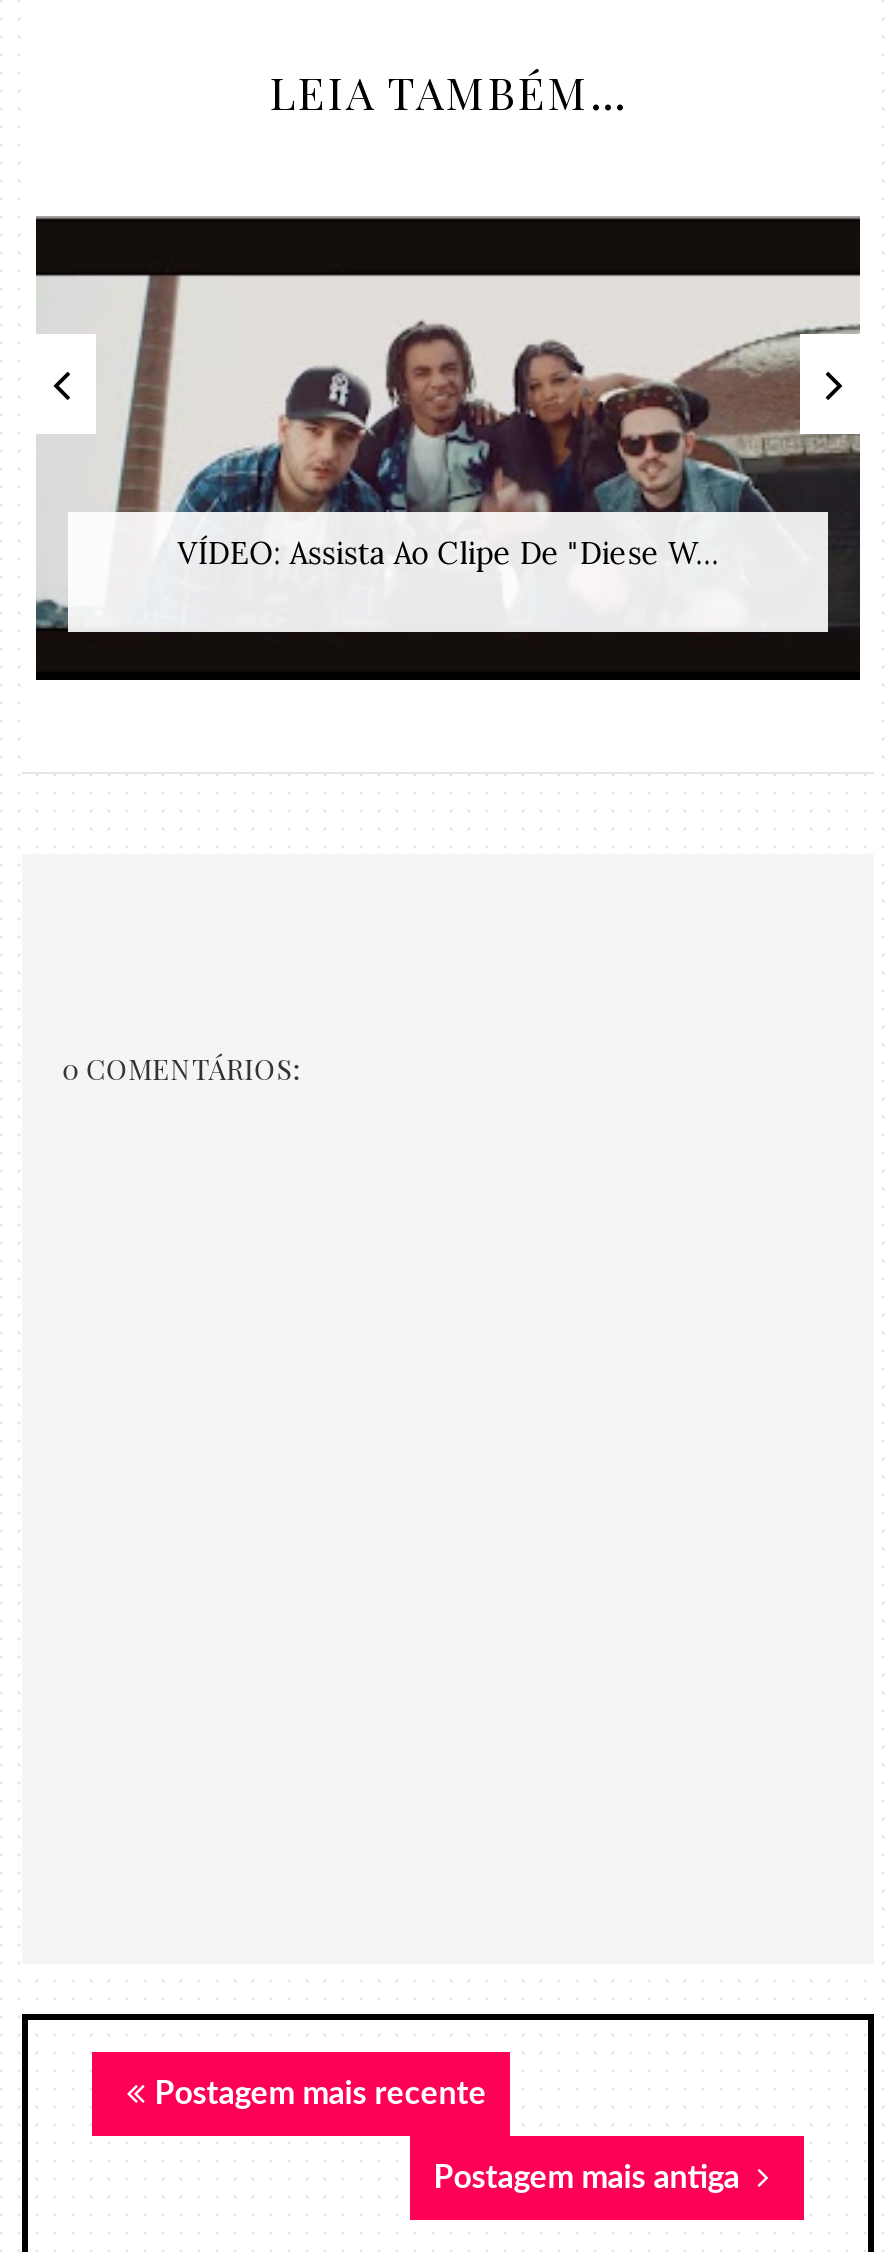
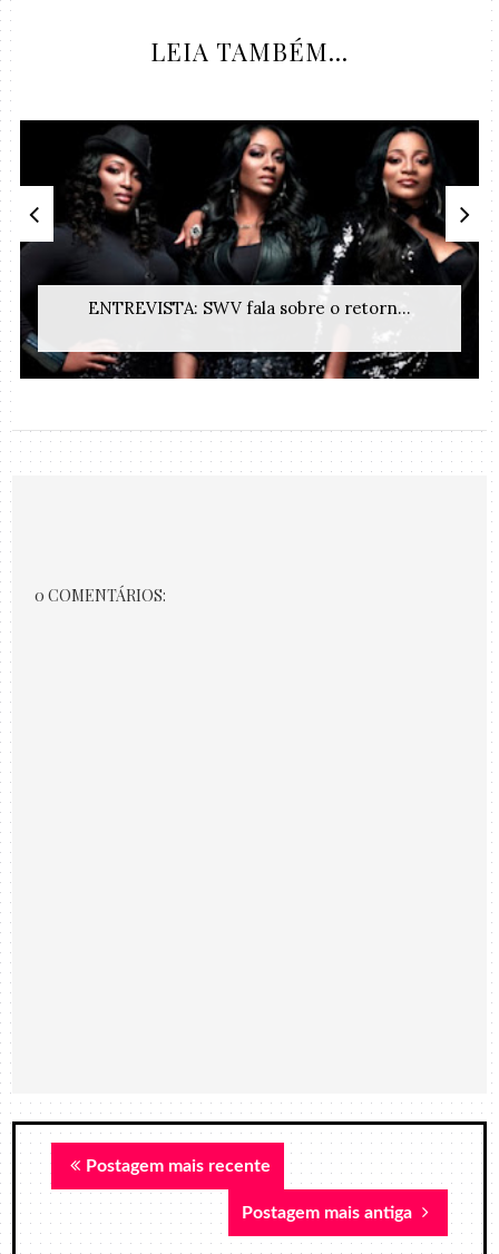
- [image]
- VÍDEO: Assista Ao Clipe De "Diese W...
+ [image]
+ ENTREVISTA: SWV fala sobre o retorn...
